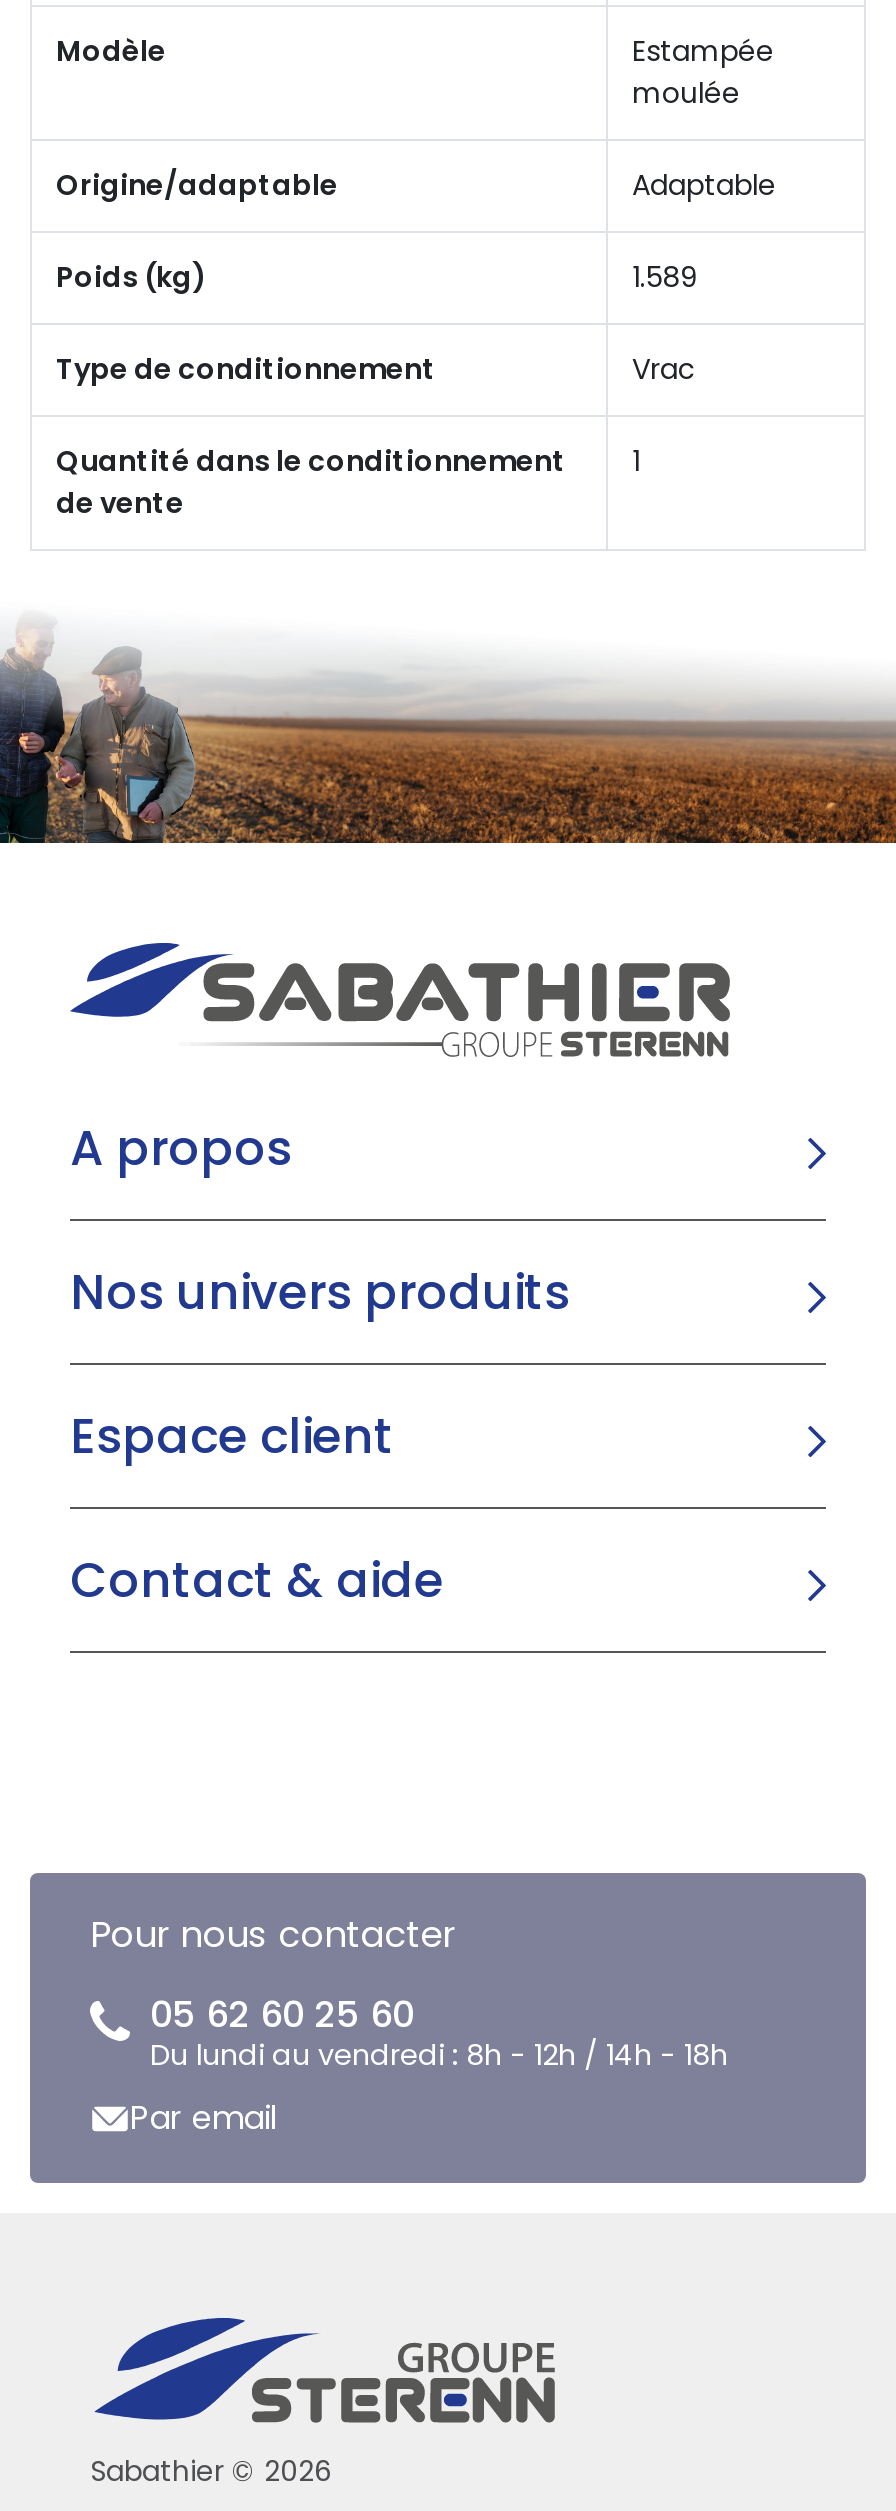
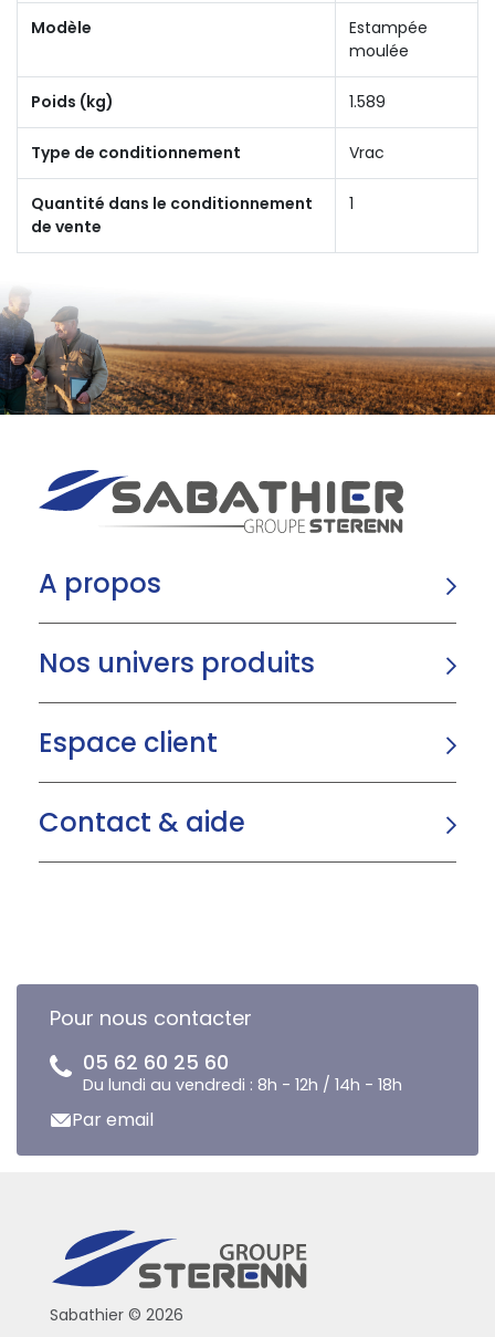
- Origine/adaptable
- Adaptable
